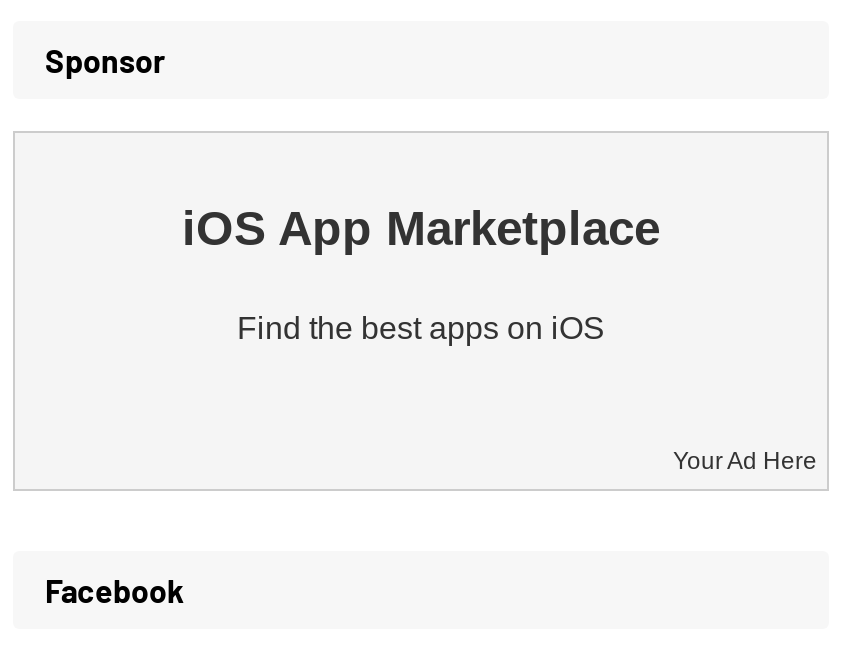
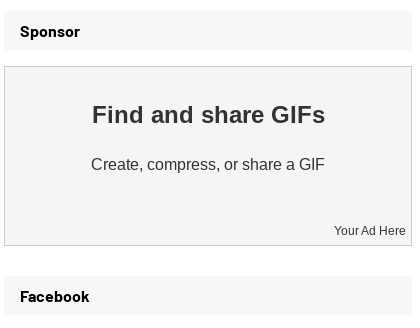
- iOS App Marketplace
+ Find and share GIFs

- Find the best apps on iOS
+ Create, compress, or share a GIF
